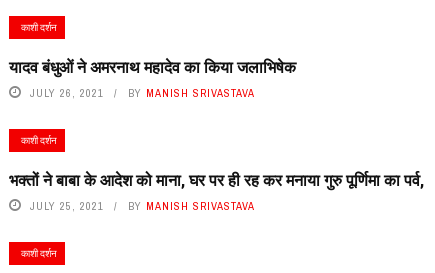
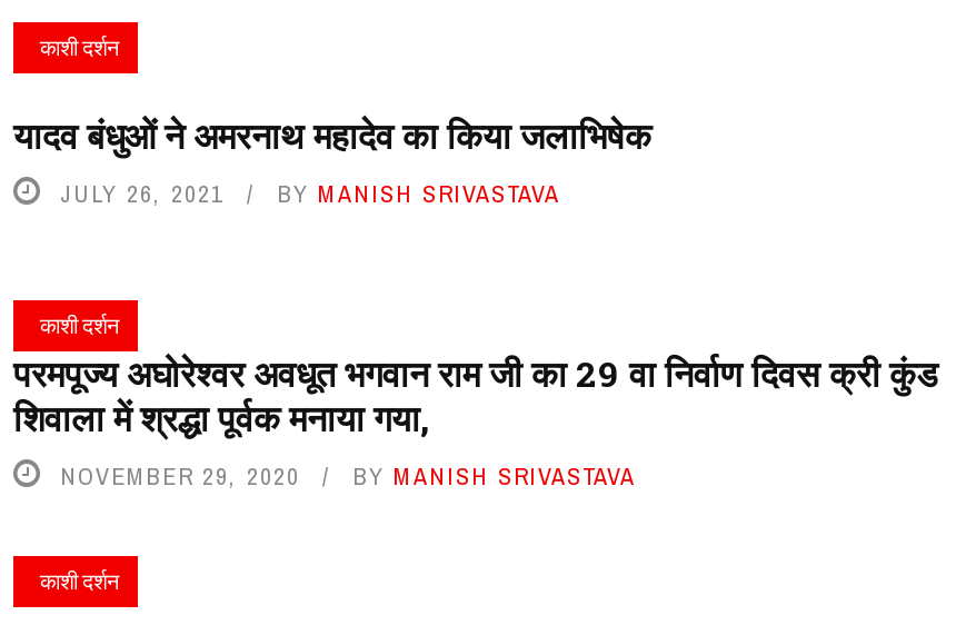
- भक्तों ने बाबा के आदेश को माना, घर पर ही रह कर मनाया गुरु पूर्णिमा का पर्व,
- JULY 25, 2021
+ परमपूज्य अघोरेश्वर अवधूत भगवान राम जी का 29 वा निर्वाण दिवस क्री कुंड
+ शिवाला में श्रद्धा पूर्वक मनाया गया,
+ NOVEMBER 29, 2020
